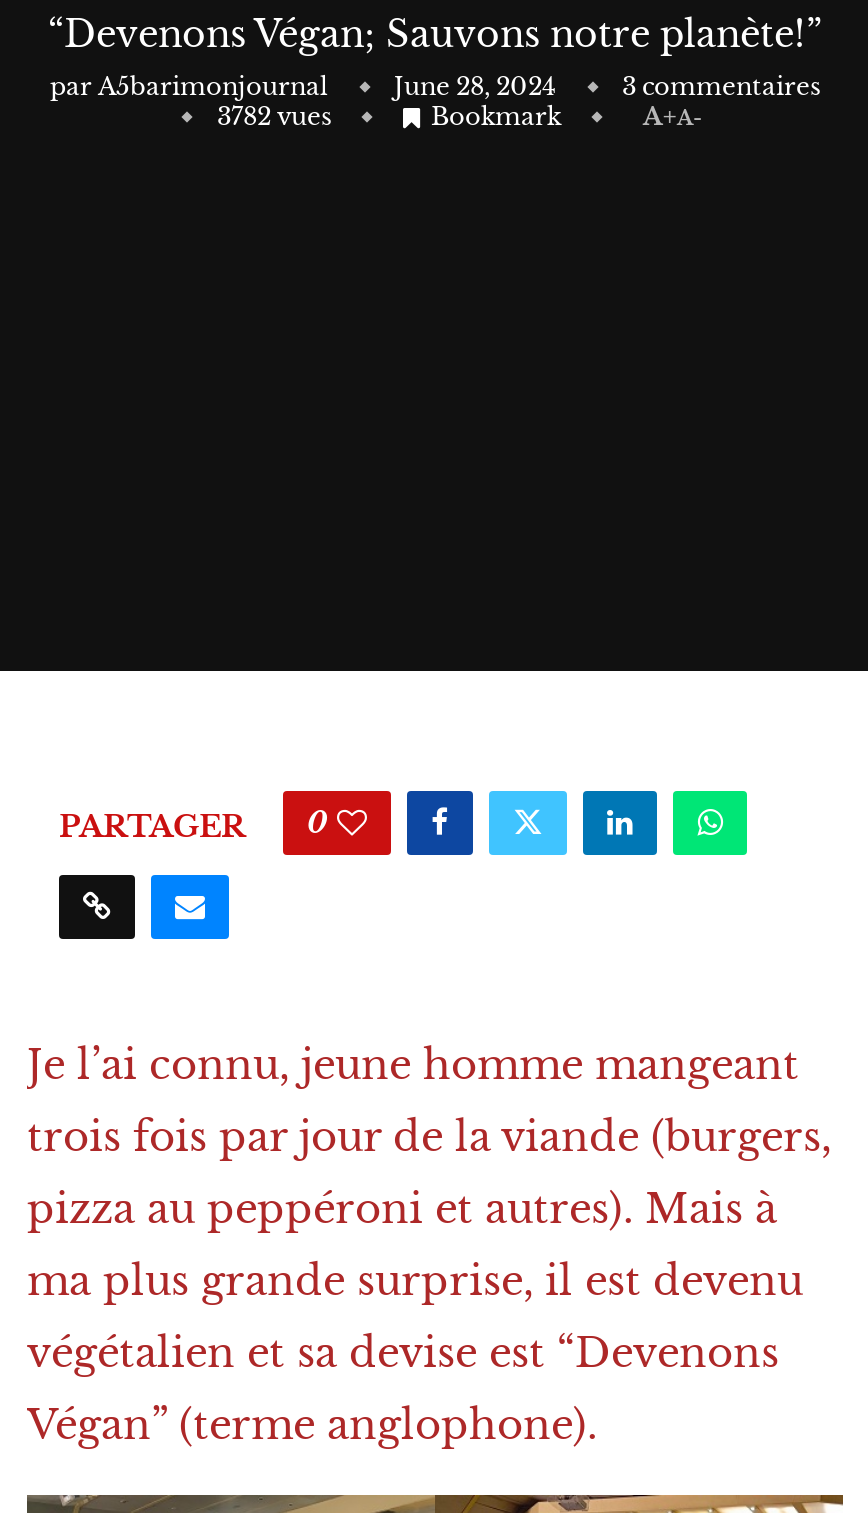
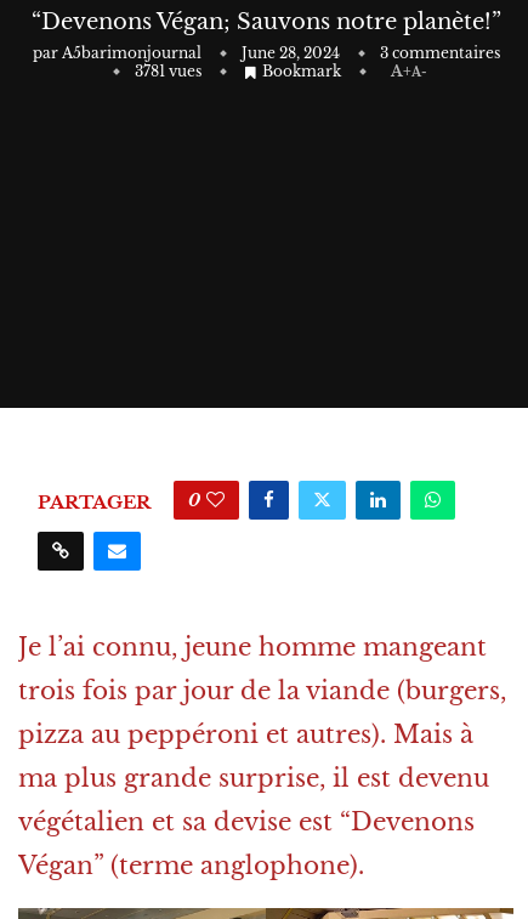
- 3782 vues
+ 3781 vues
